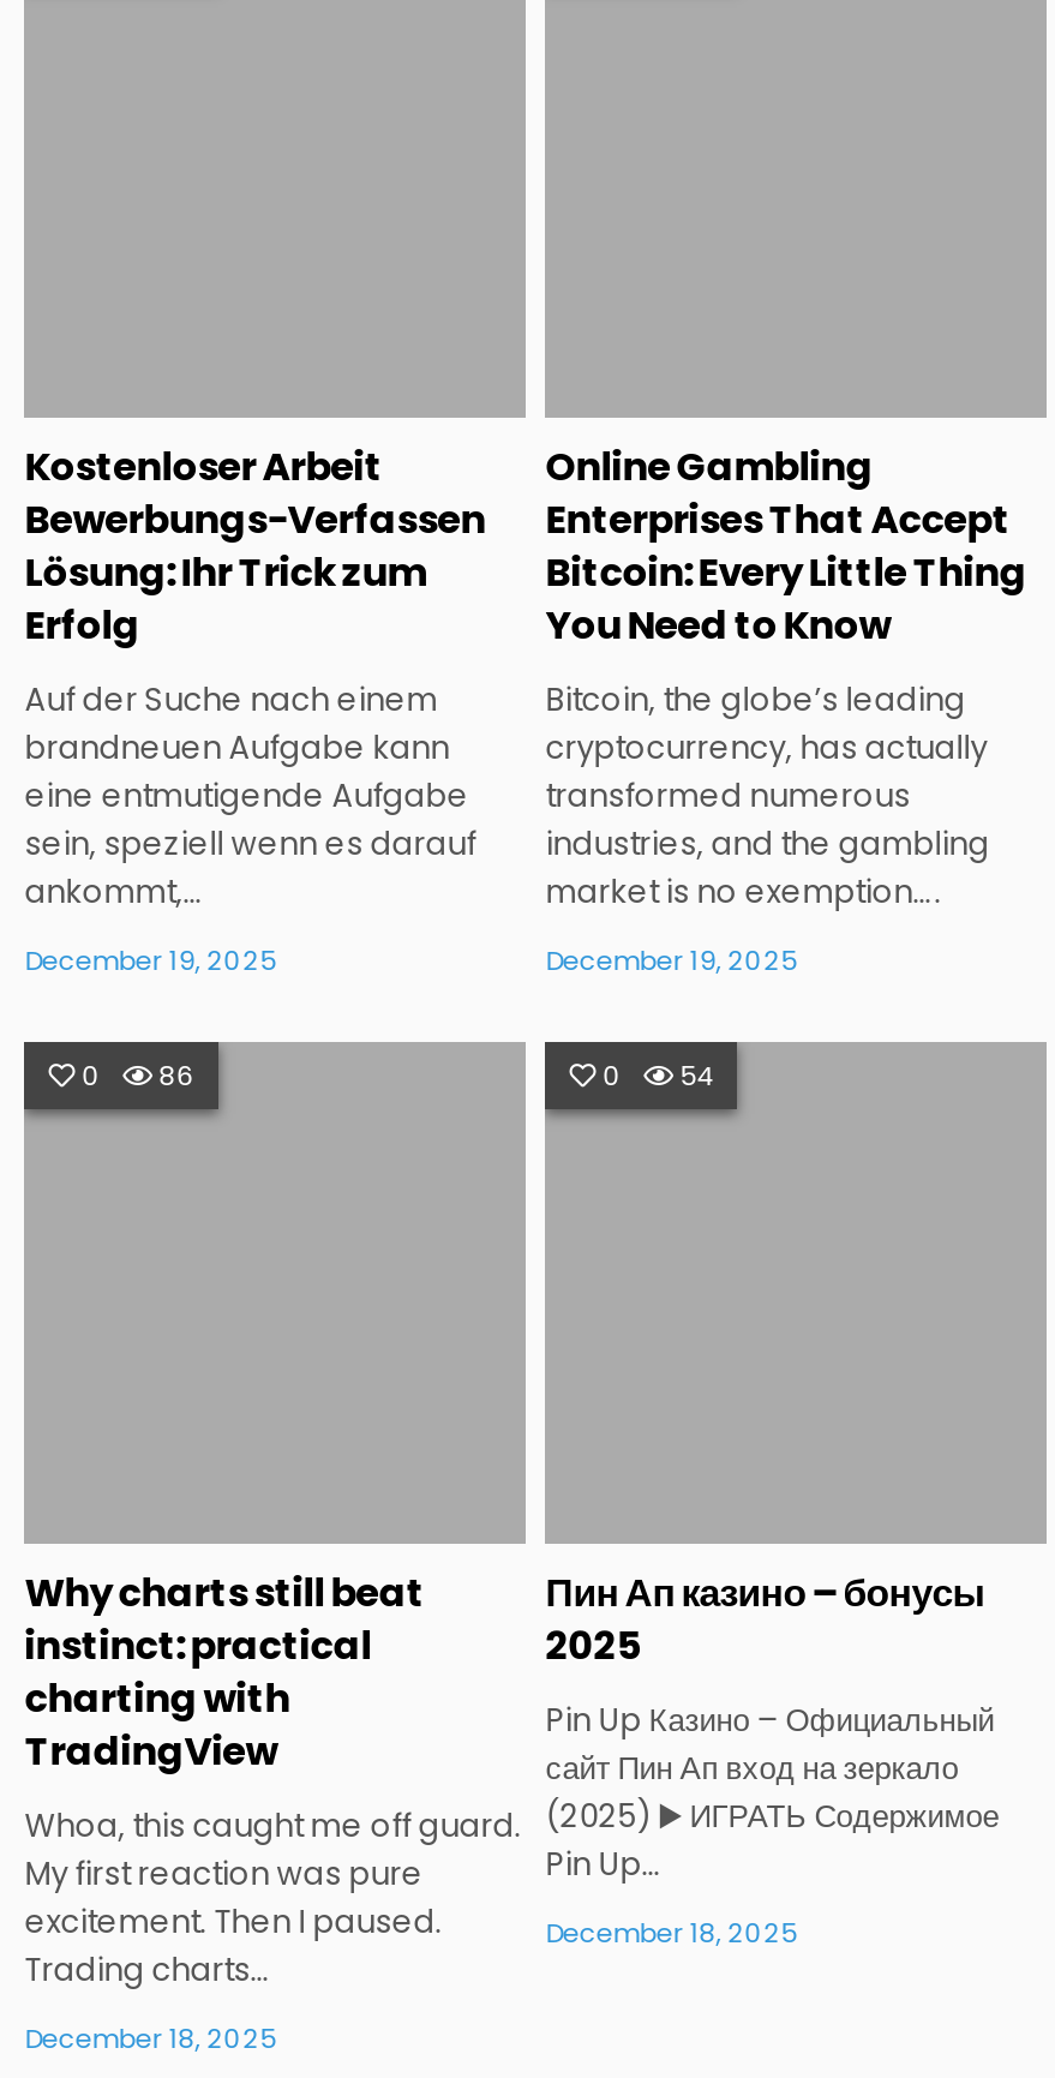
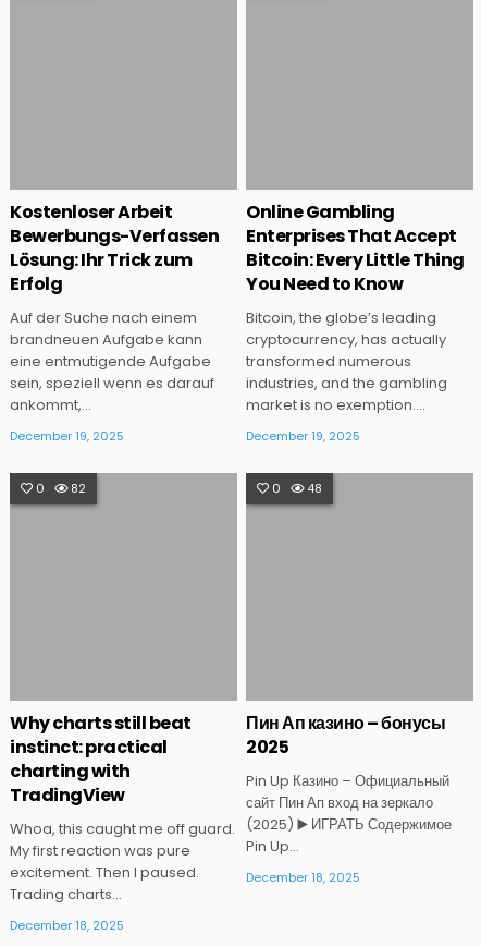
- 0 86
+ 0 82

- 0 54
+ 0 48
